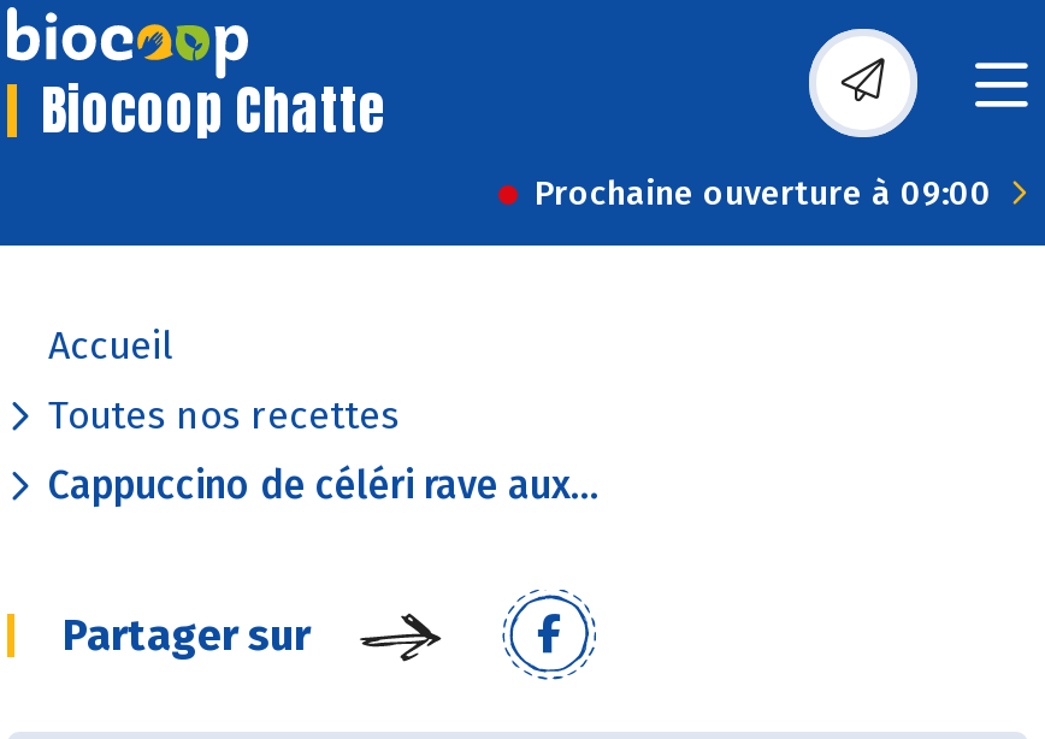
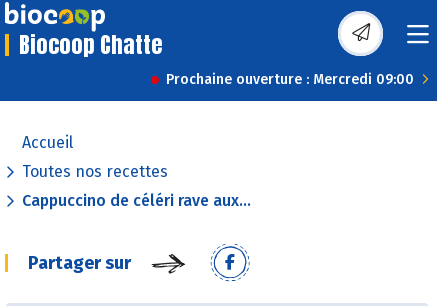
- Prochaine ouverture à 09:00
+ Prochaine ouverture : Mercredi 09:00
